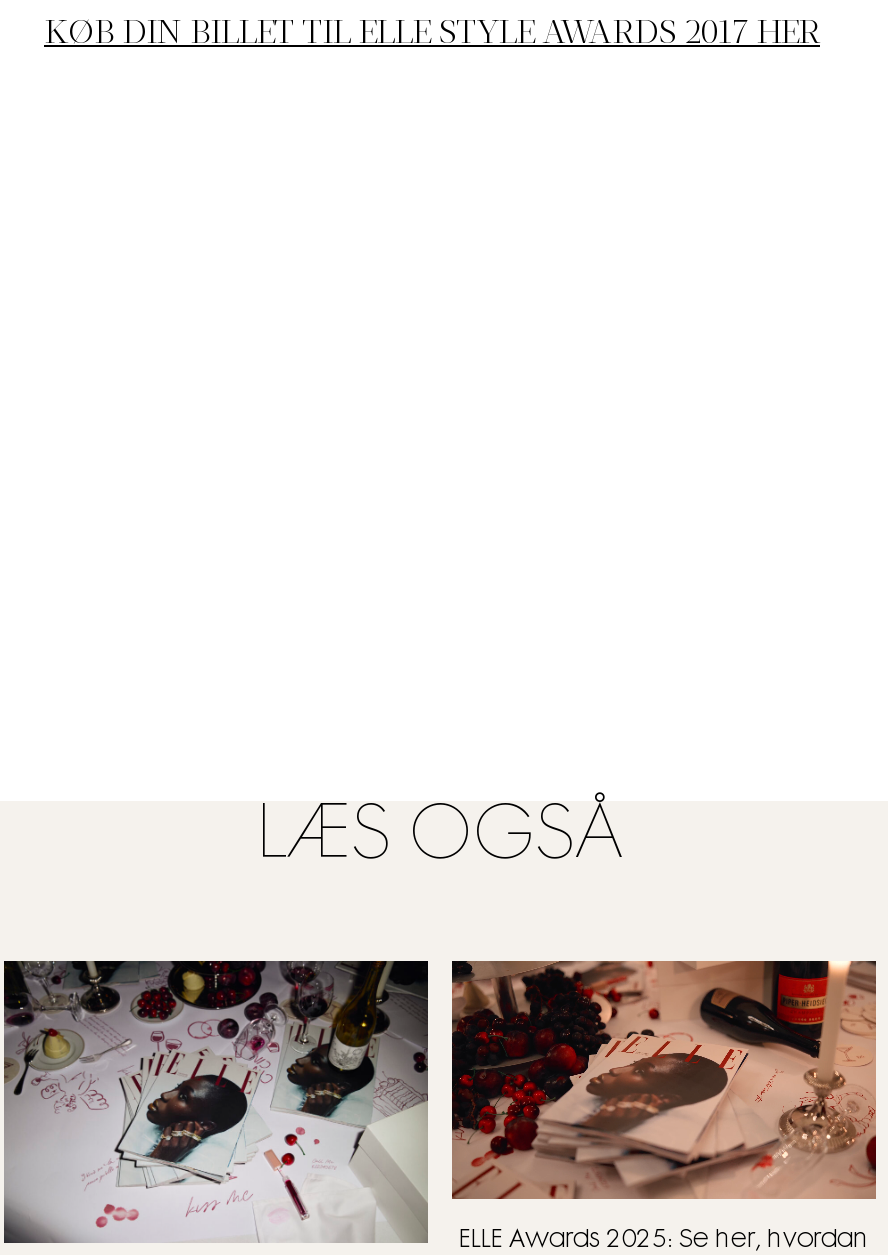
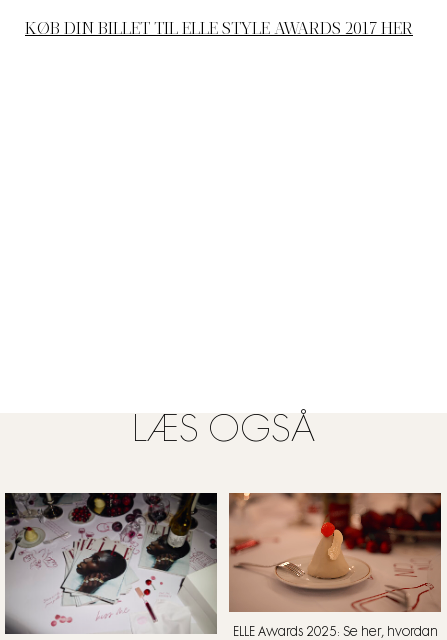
- [image]
+ [image]
